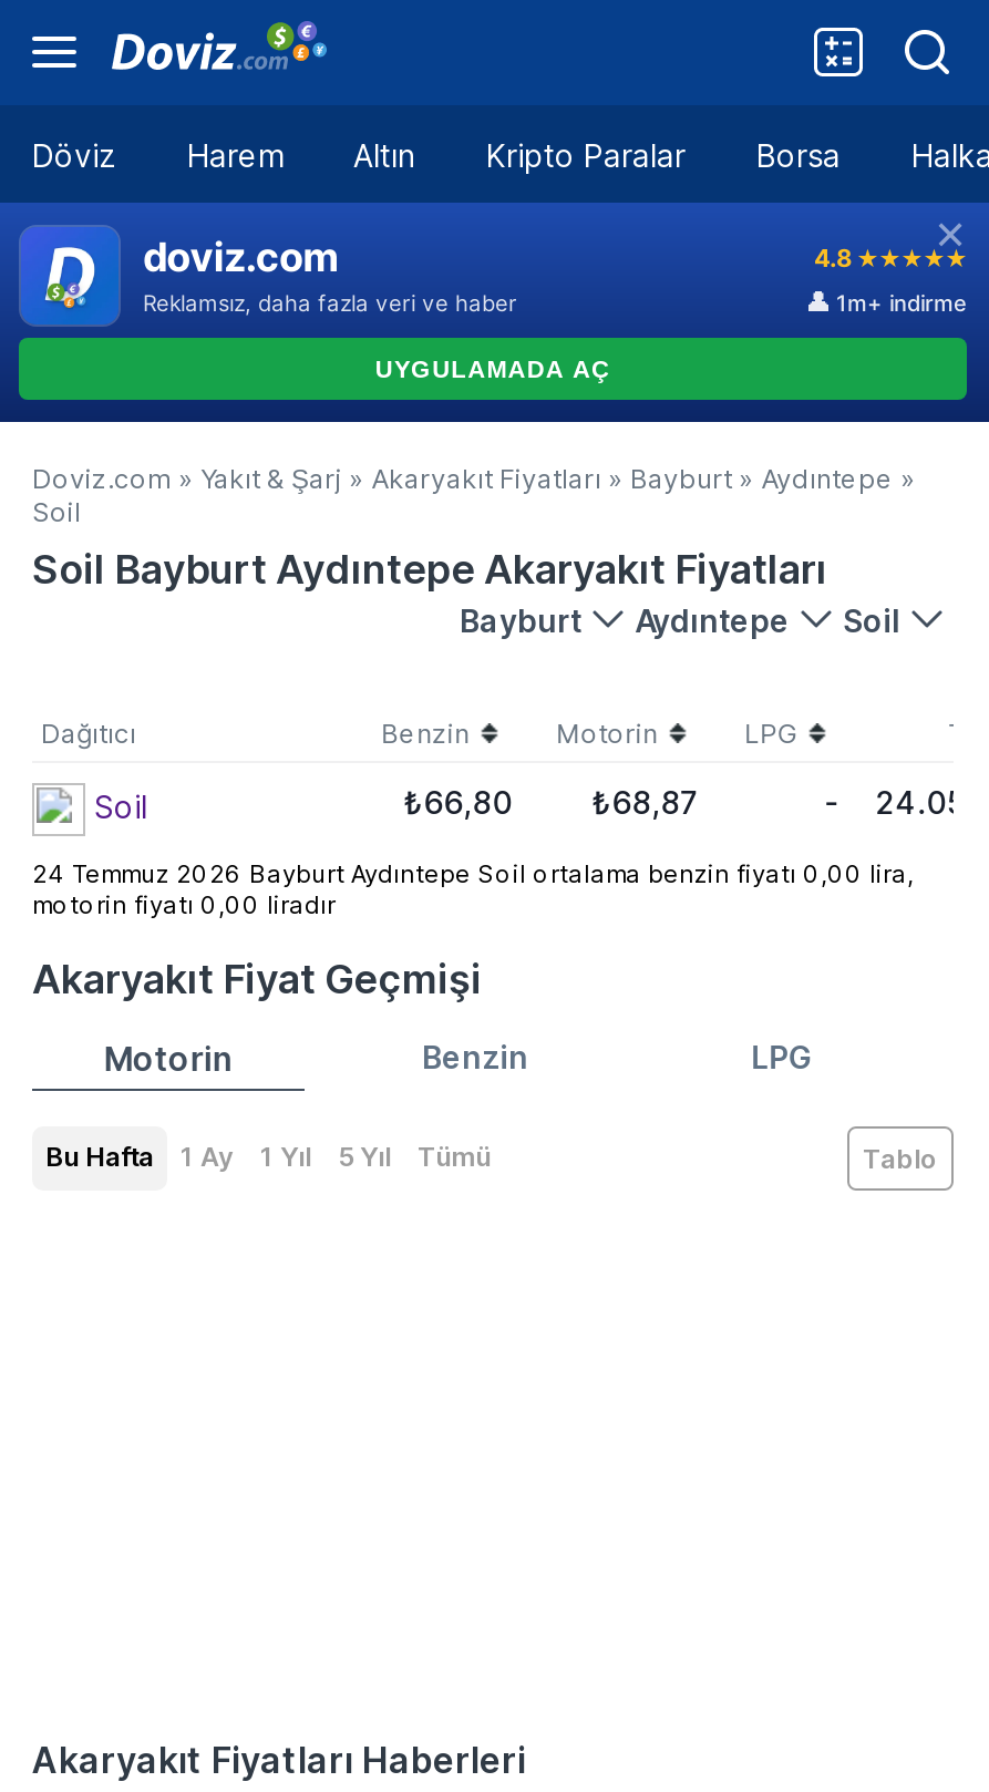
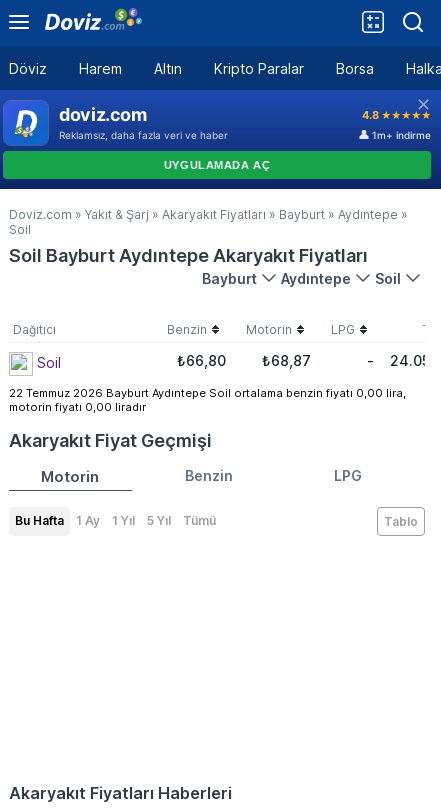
- 24 Temmuz 2026 Bayburt Aydıntepe Soil ortalama benzin fiyatı 0,00 lira,
+ 22 Temmuz 2026 Bayburt Aydıntepe Soil ortalama benzin fiyatı 0,00 lira,
